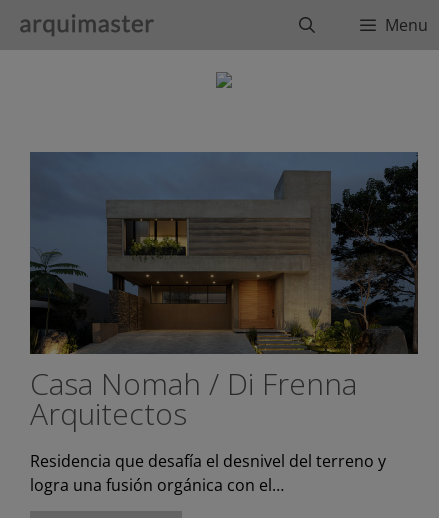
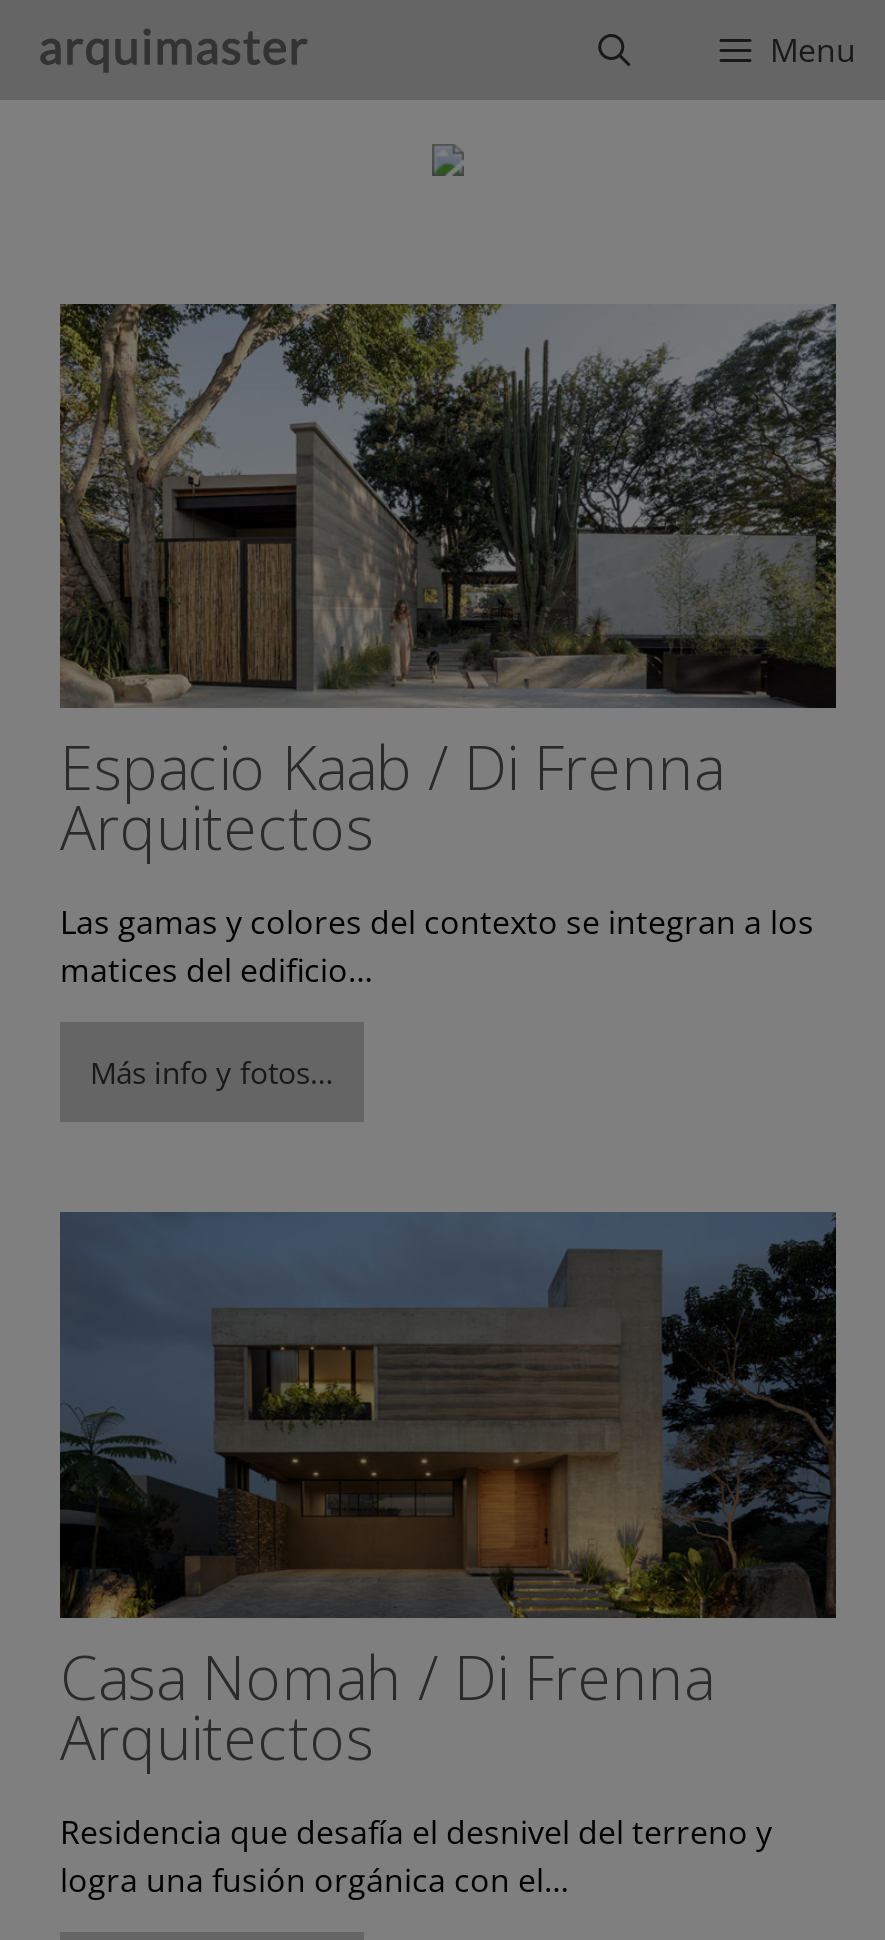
+ [image]
+ Espacio Kaab / Di Frenna
+ Arquitectos
+ Las gamas y colores del contexto se integran a los
+ matices del edificio…
+ Más info y fotos…
